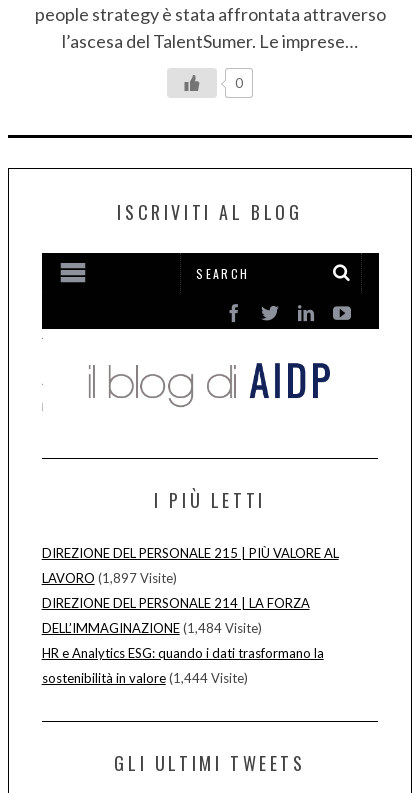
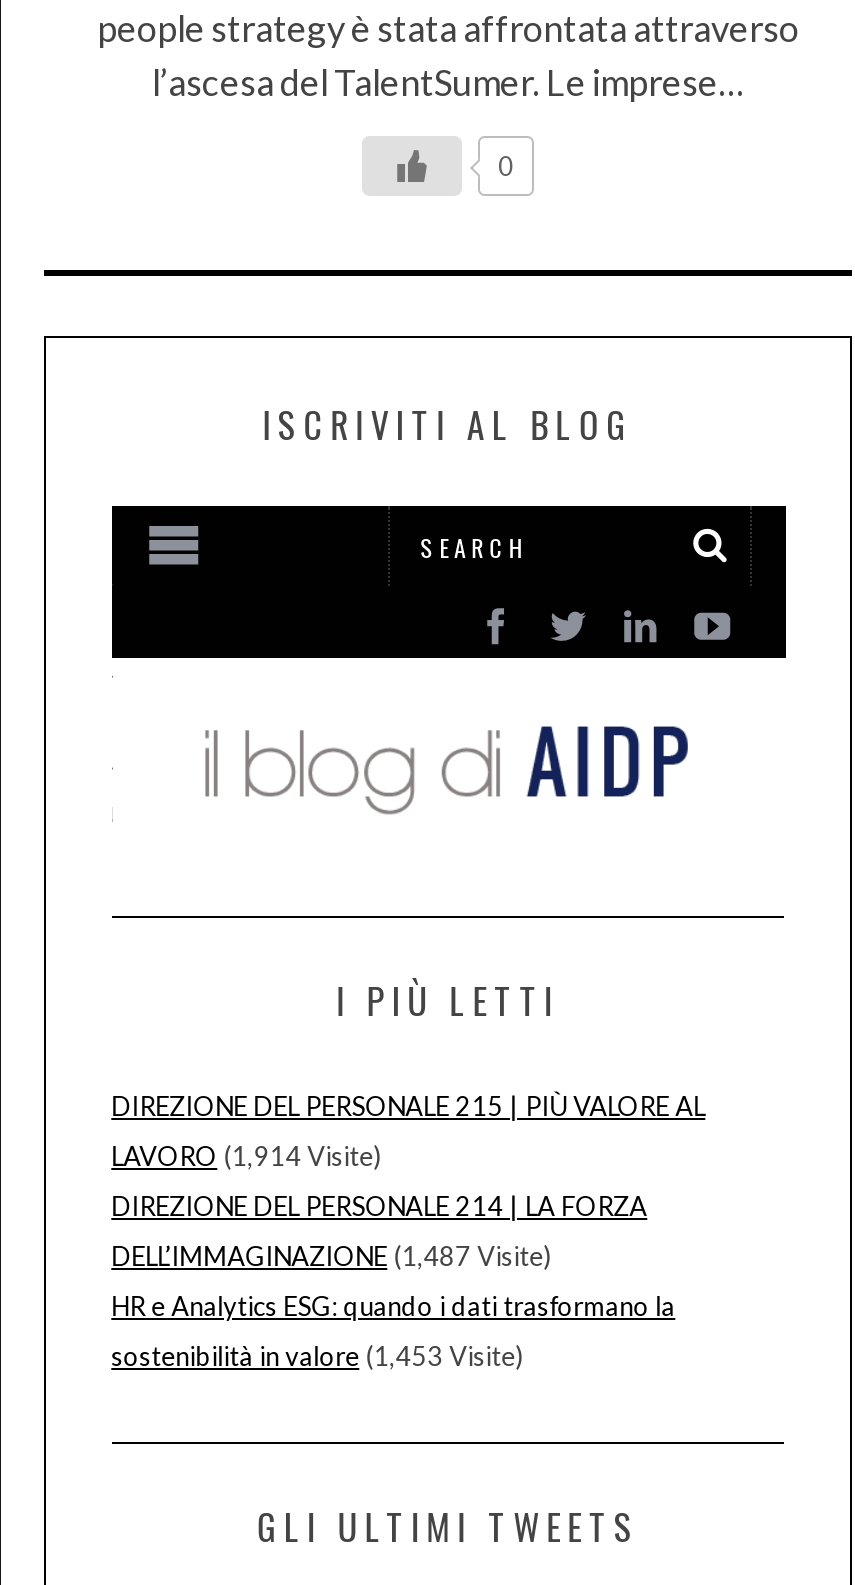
- LAVORO (1,897 Visite)
+ LAVORO (1,914 Visite)

- DELL’IMMAGINAZIONE (1,484 Visite)
+ DELL’IMMAGINAZIONE (1,487 Visite)

- sostenibilità in valore (1,444 Visite)
+ sostenibilità in valore (1,453 Visite)
